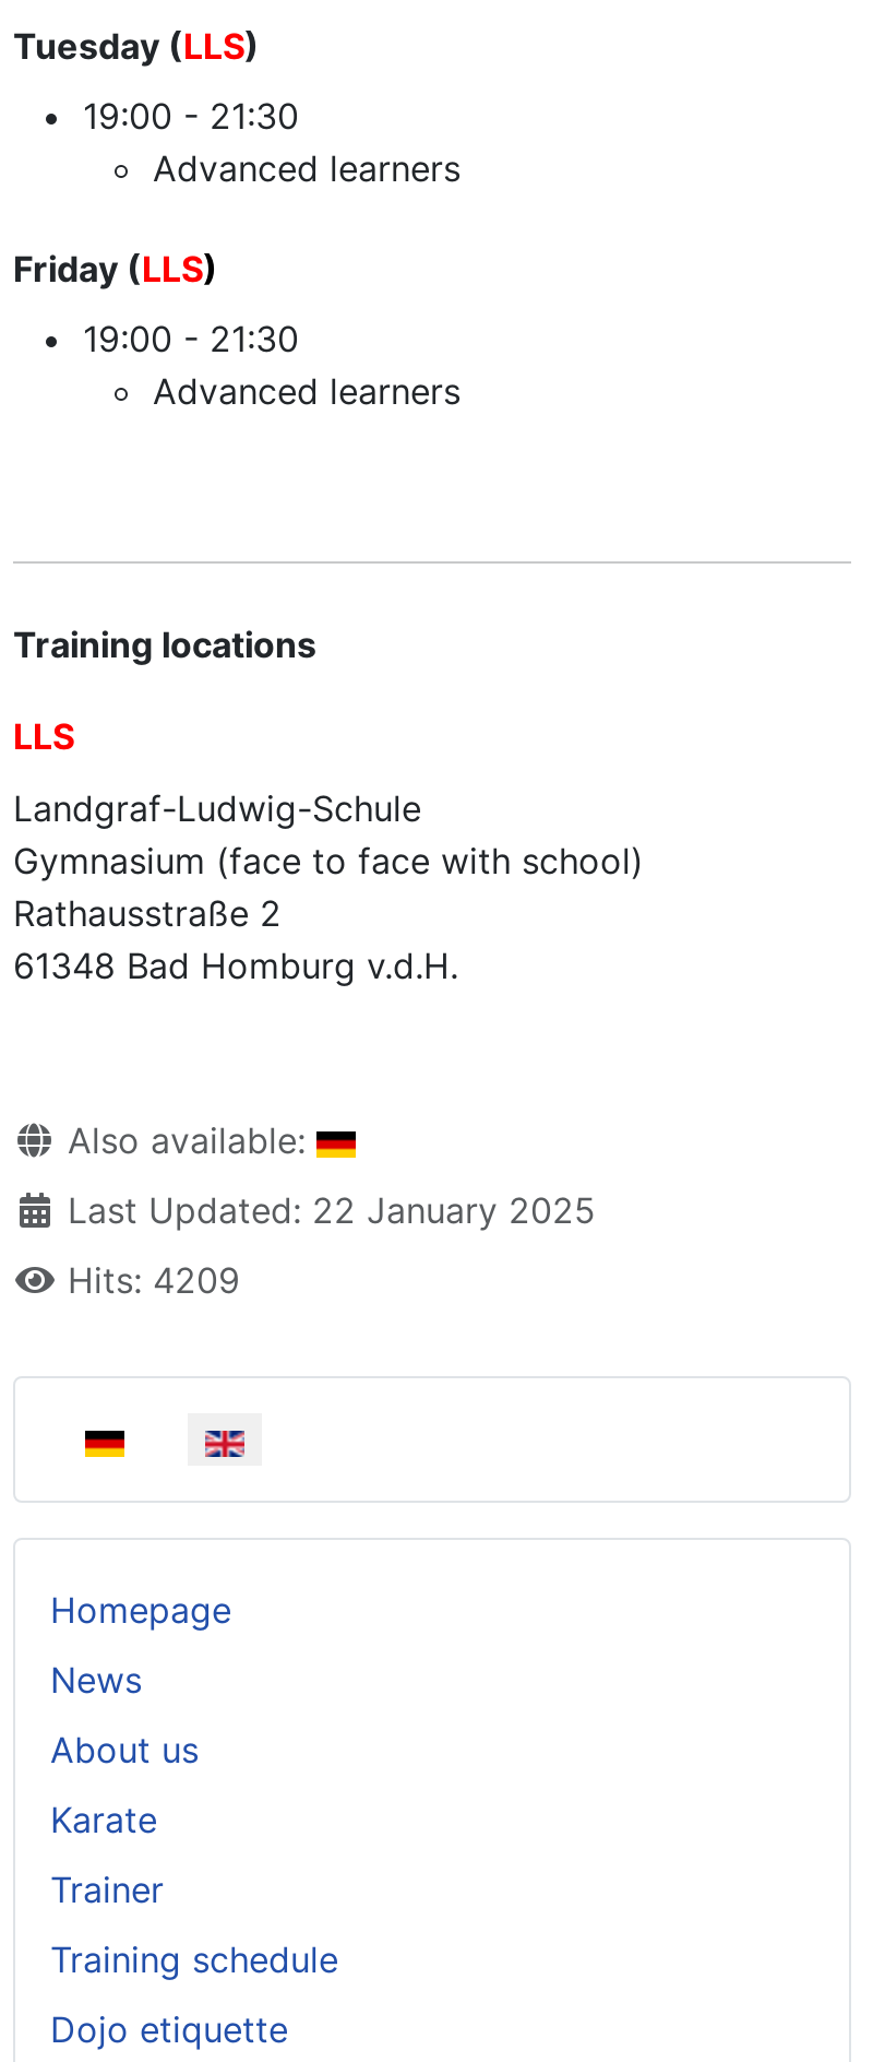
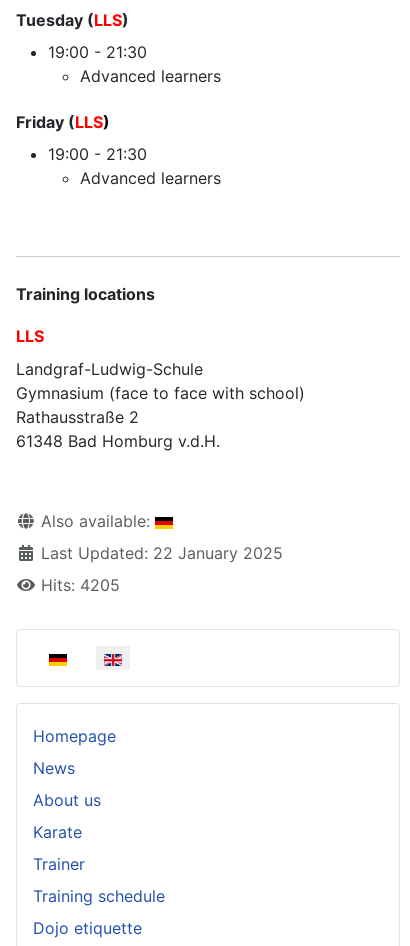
- Hits: 4209
+ Hits: 4205
